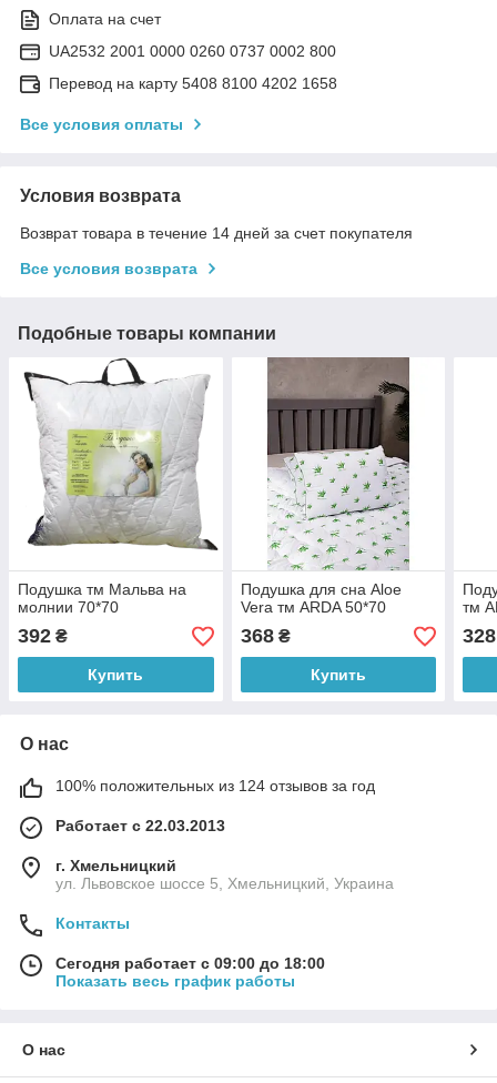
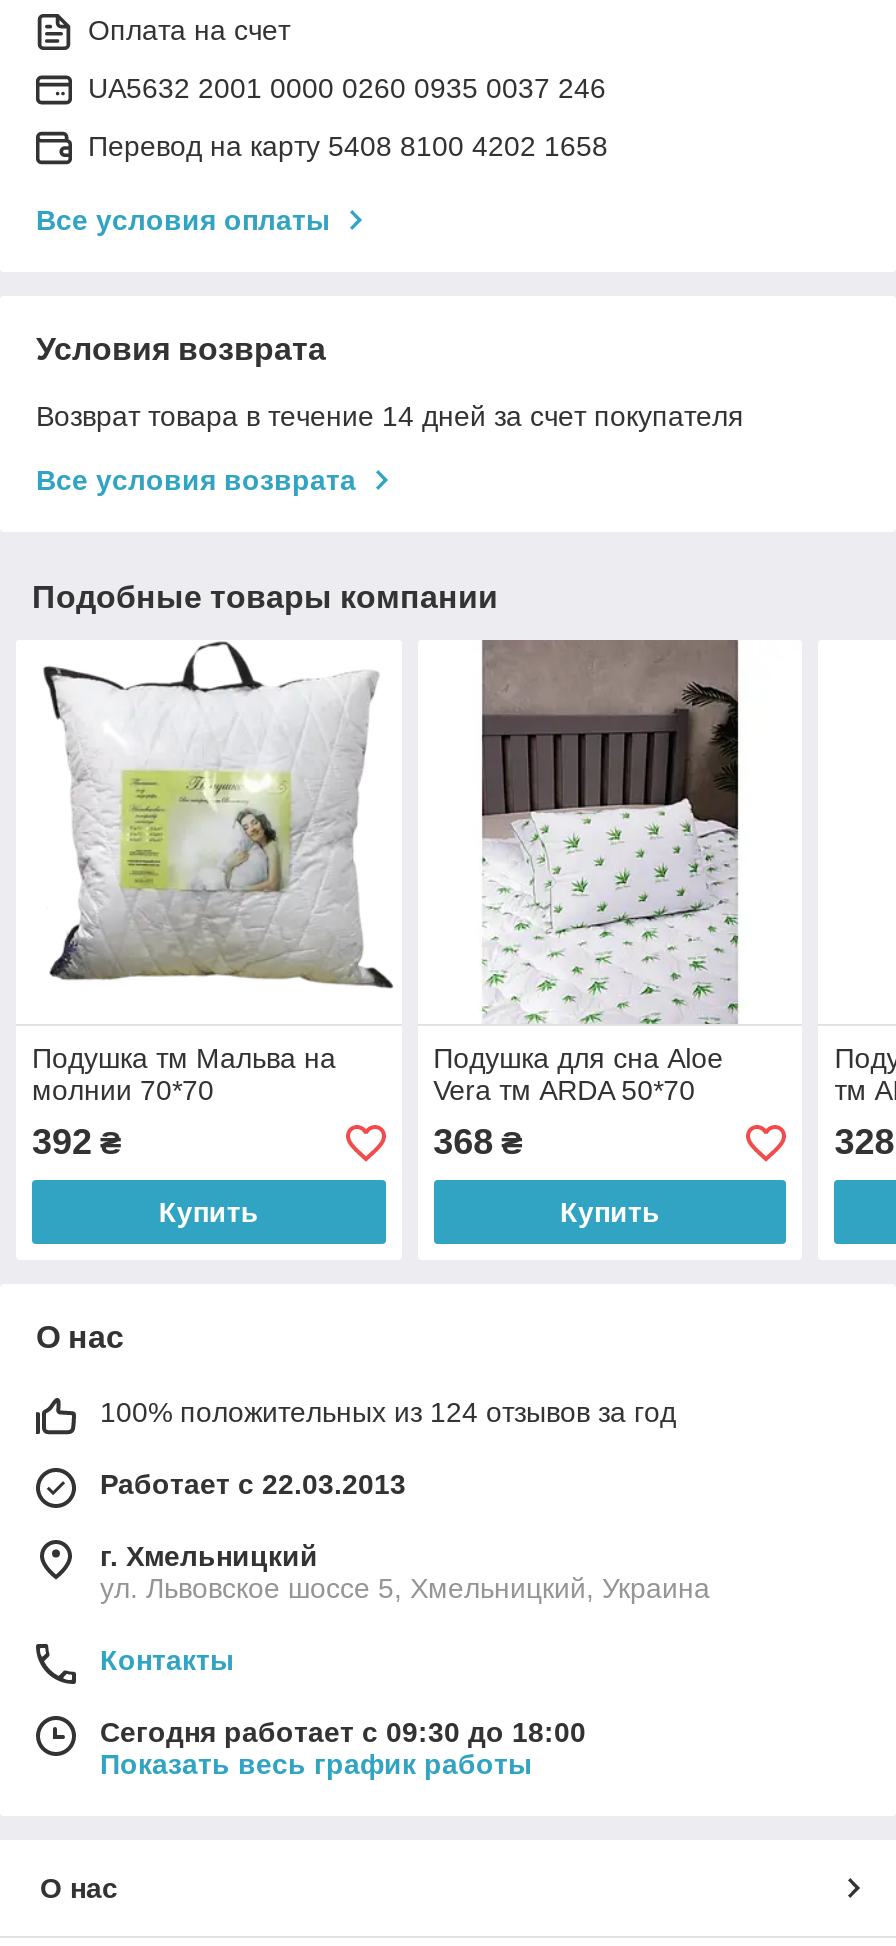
- UA2532 2001 0000 0260 0737 0002 800
+ UA5632 2001 0000 0260 0935 0037 246

- Сегодня работает с 09:00 до 18:00
+ Сегодня работает с 09:30 до 18:00
